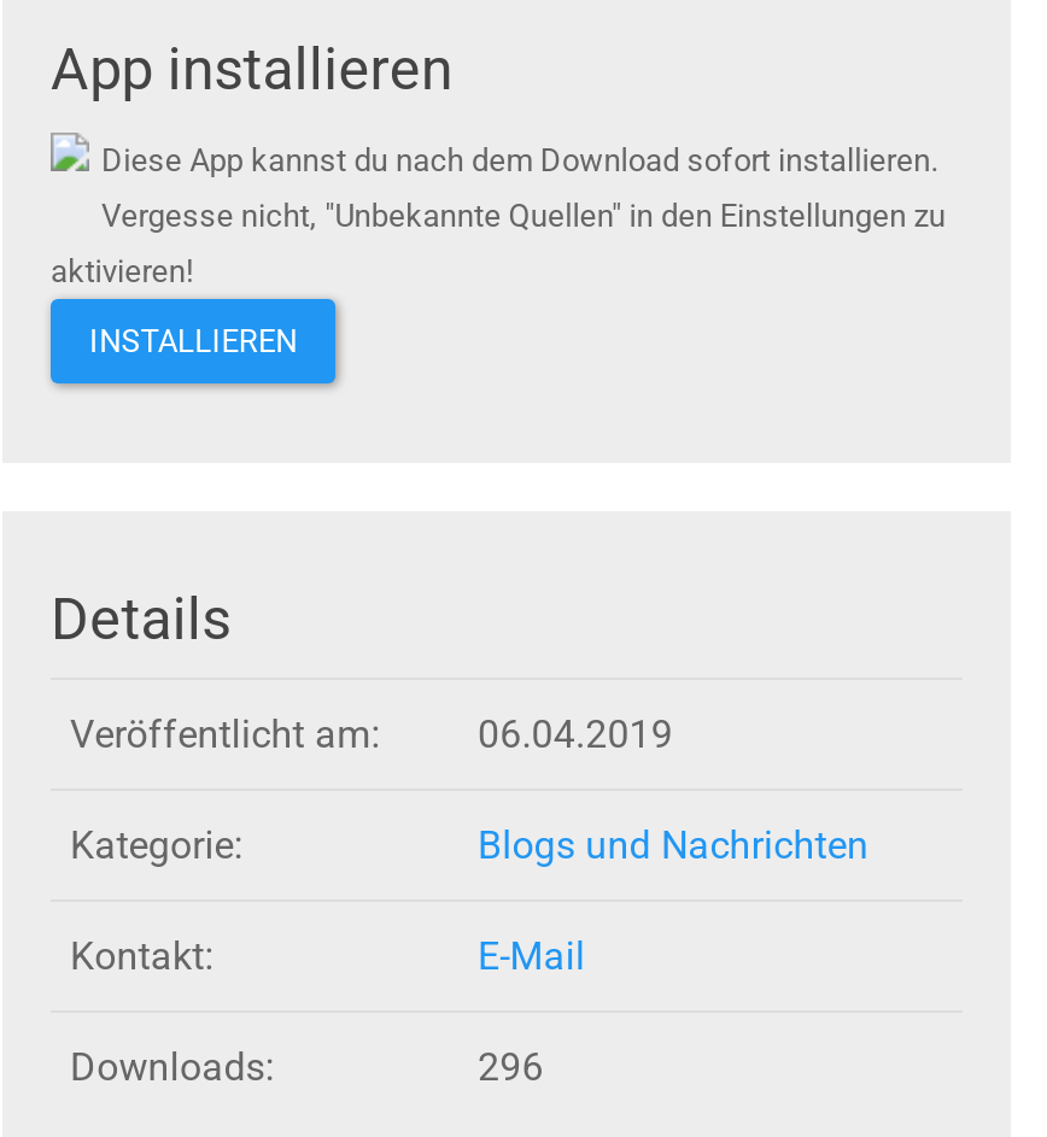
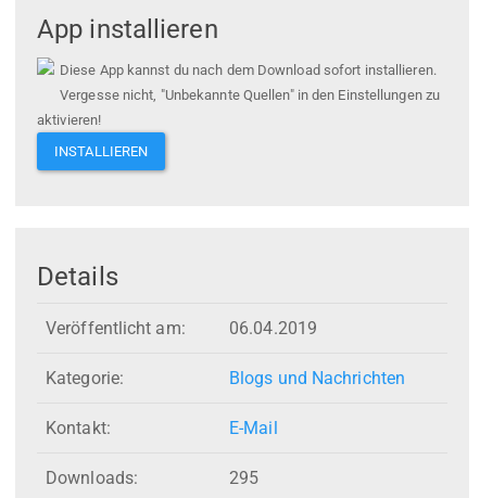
- 296
+ 295
